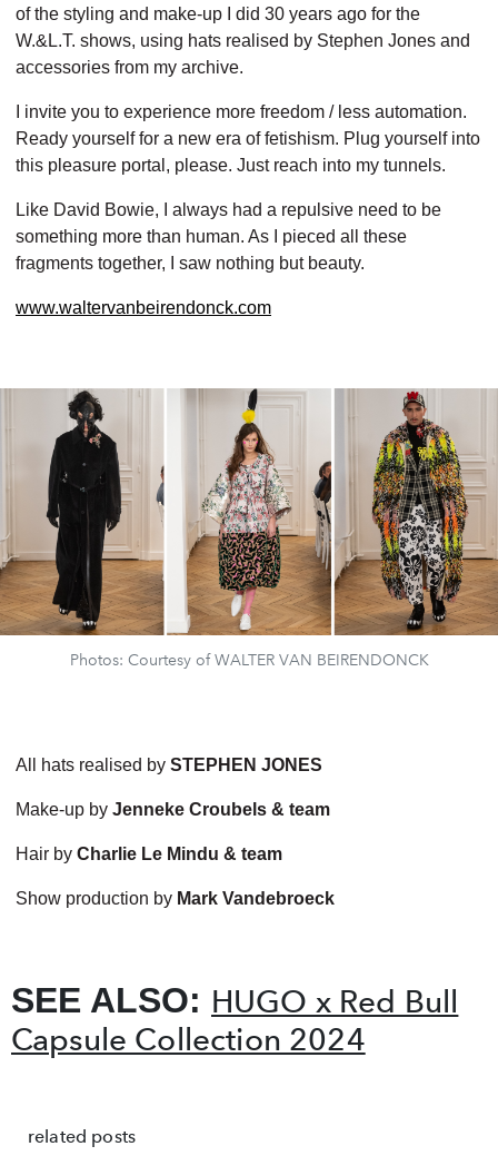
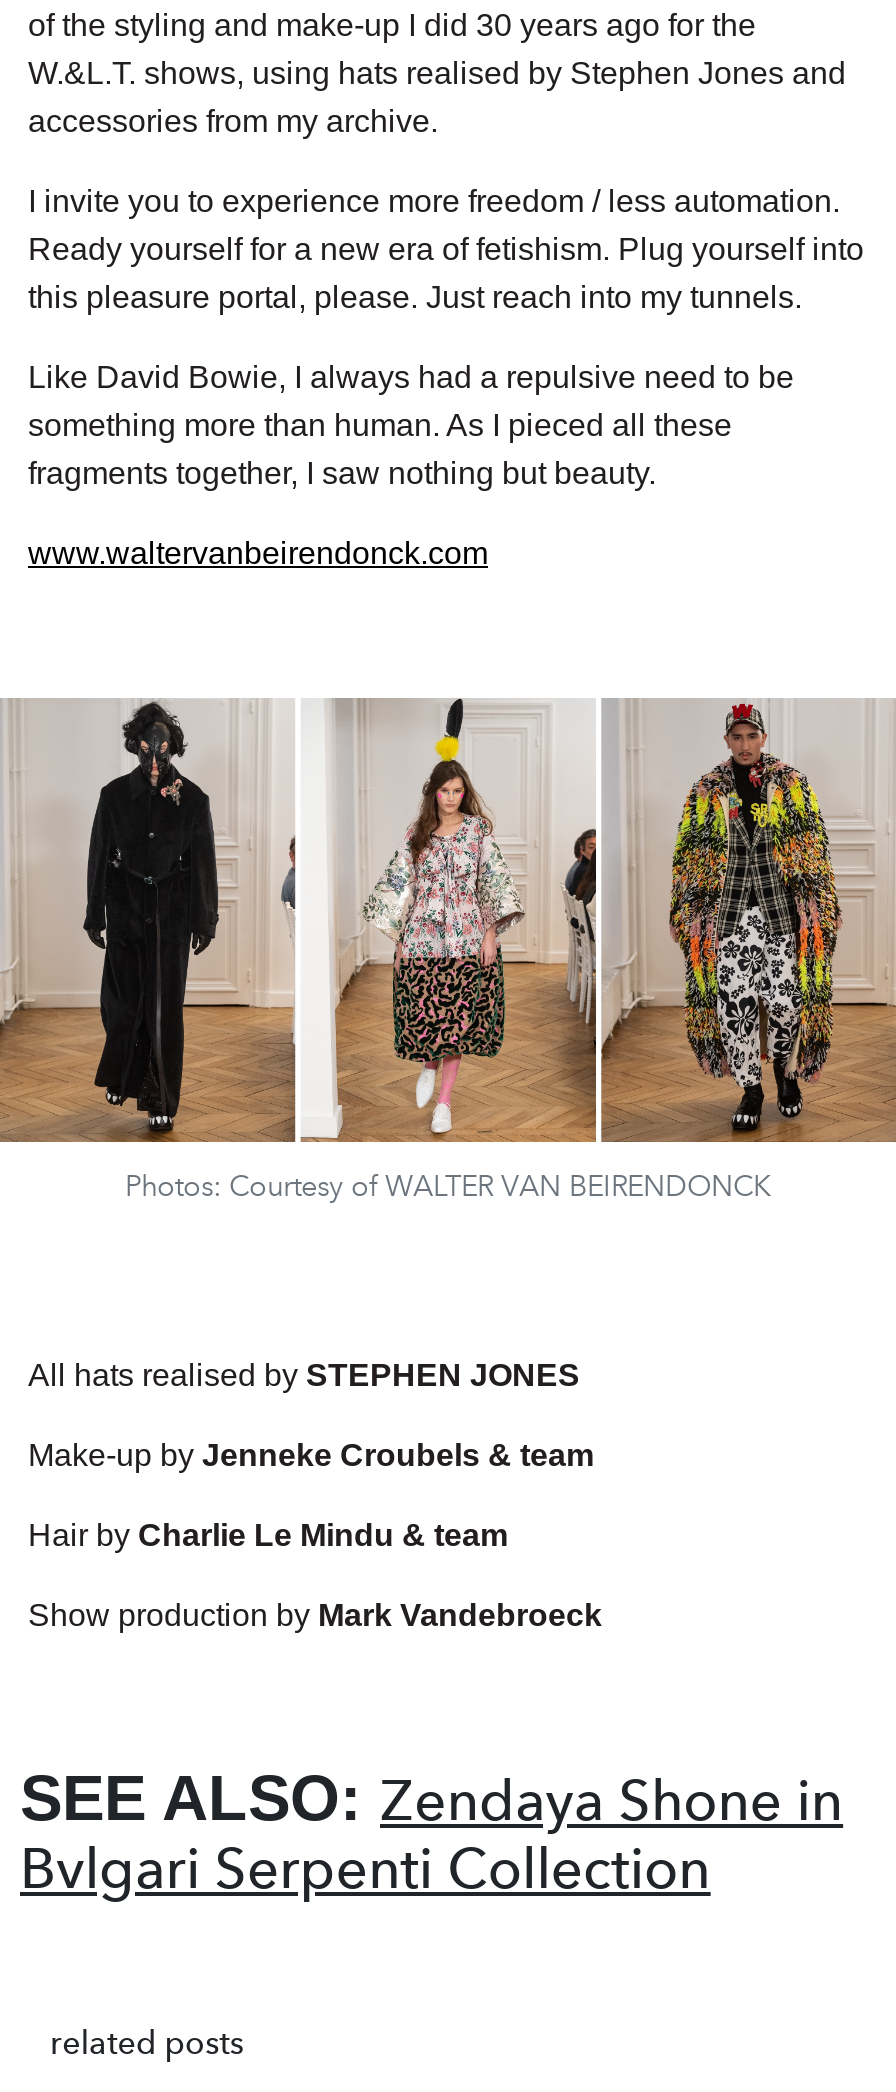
- SEE ALSO: HUGO x Red Bull
- Capsule Collection 2024
+ SEE ALSO: Zendaya Shone in
+ Bvlgari Serpenti Collection
